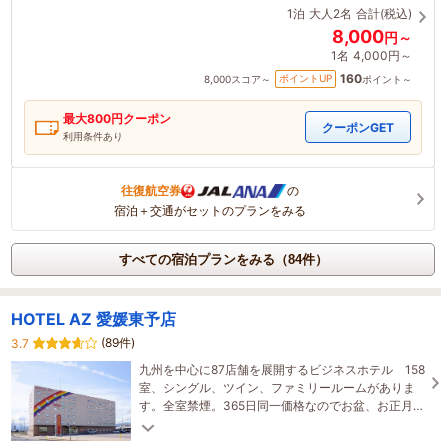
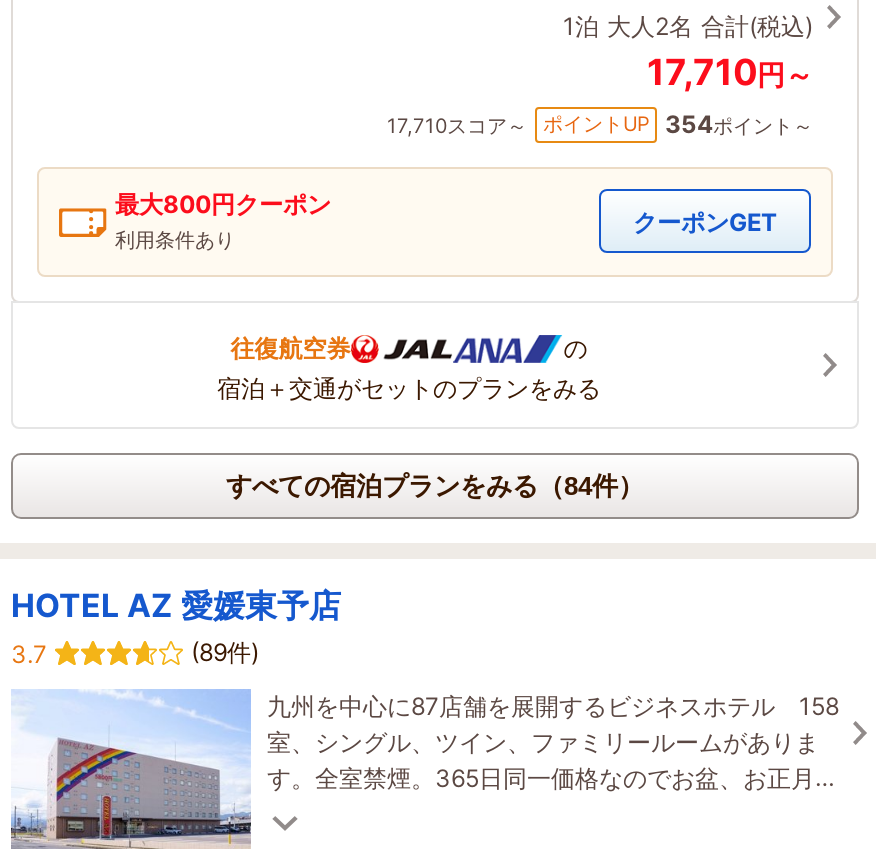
- 8,000円～
- 1名 4,000円～
+ 17,710円～

- 8,000スコア～
+ 17,710スコア～

- 160ポイント～
+ 354ポイント～
